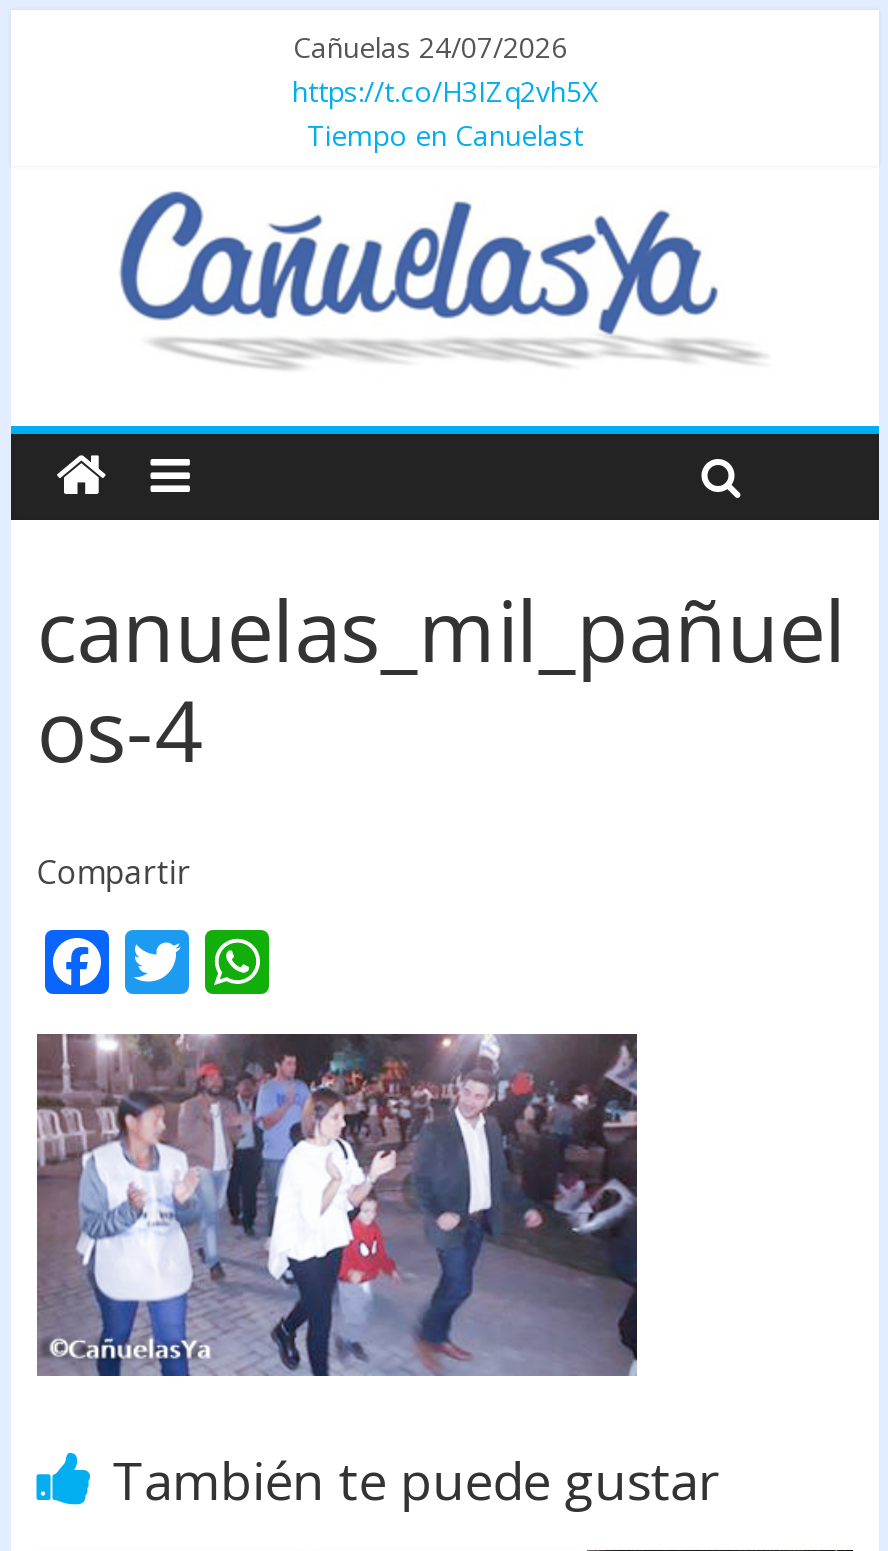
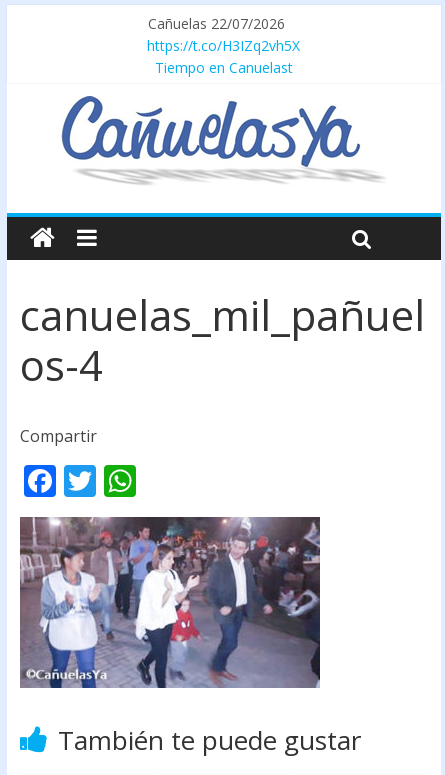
- Cañuelas 24/07/2026
+ Cañuelas 22/07/2026
